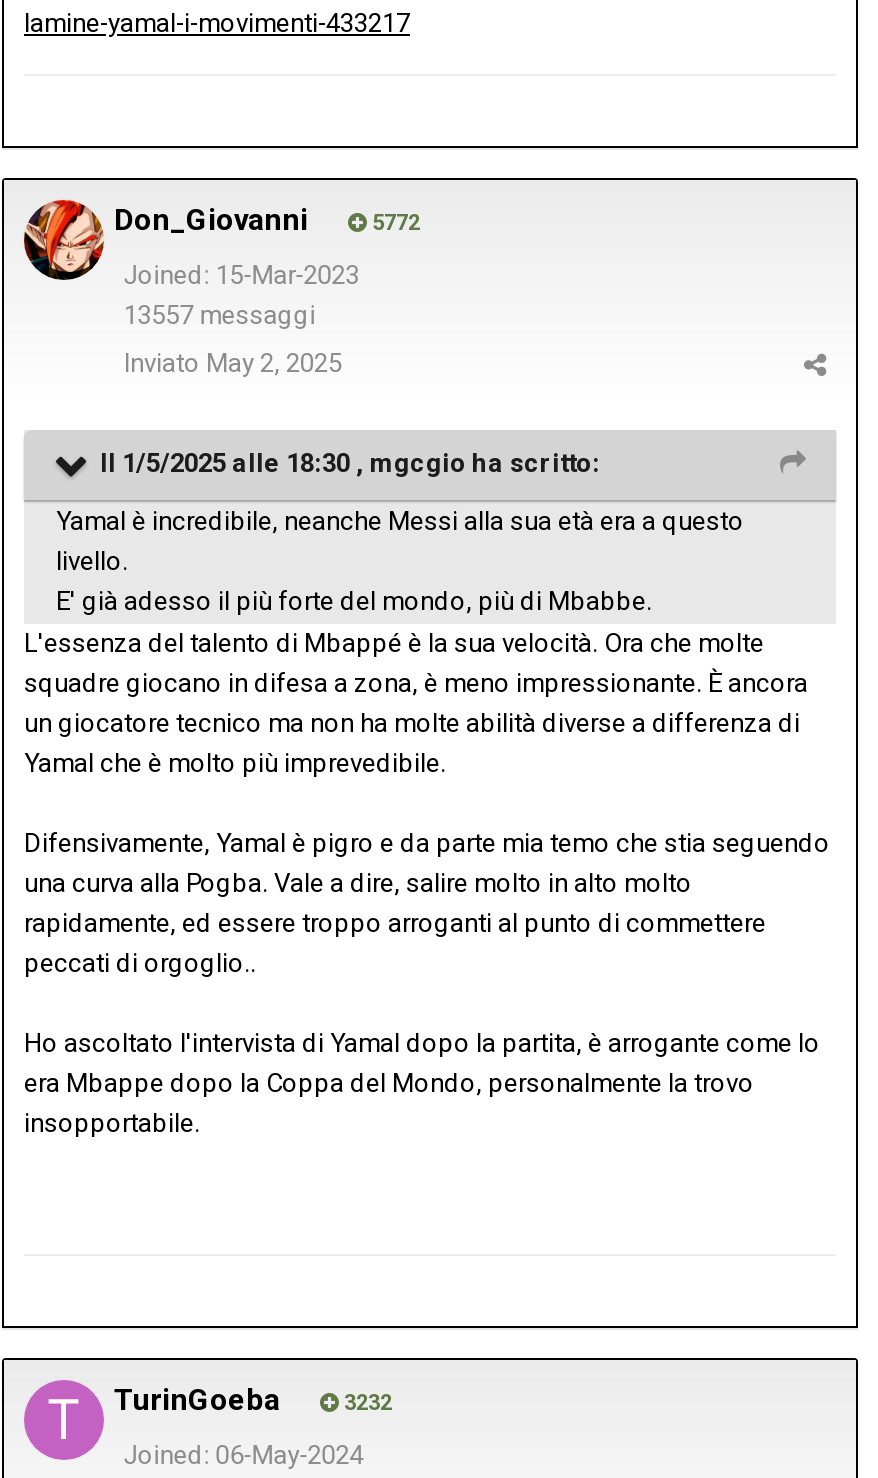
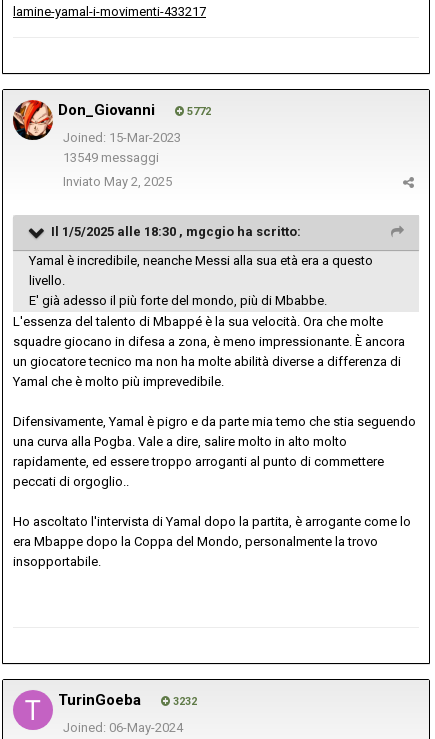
- 13557 messaggi
+ 13549 messaggi
